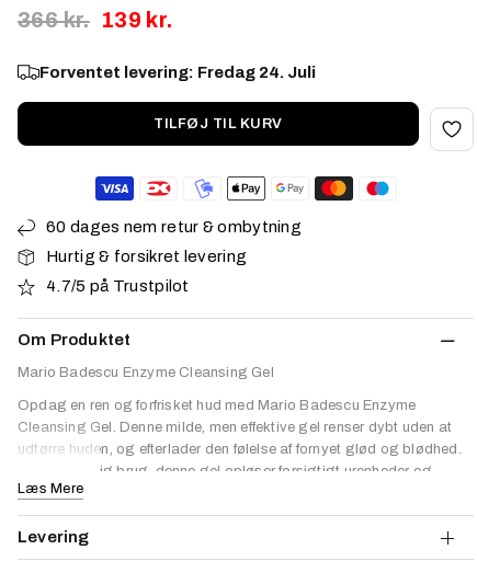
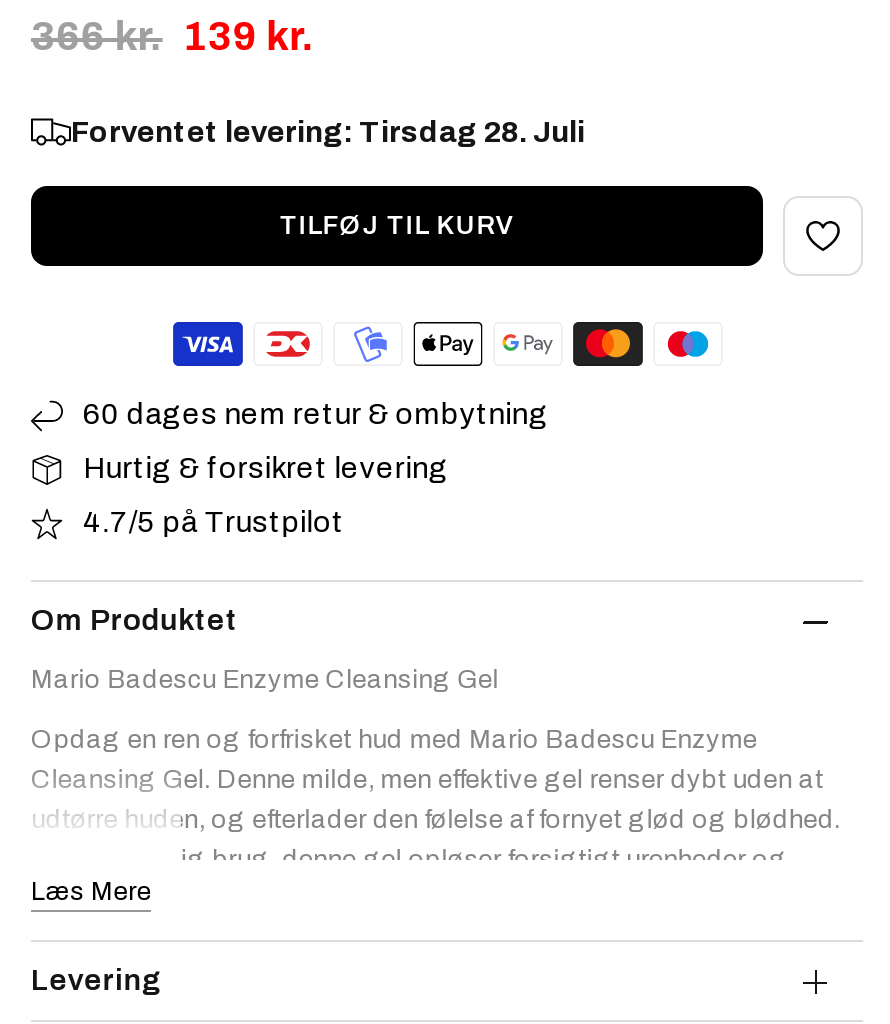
- Forventet levering: Fredag 24. Juli
+ Forventet levering: Tirsdag 28. Juli
